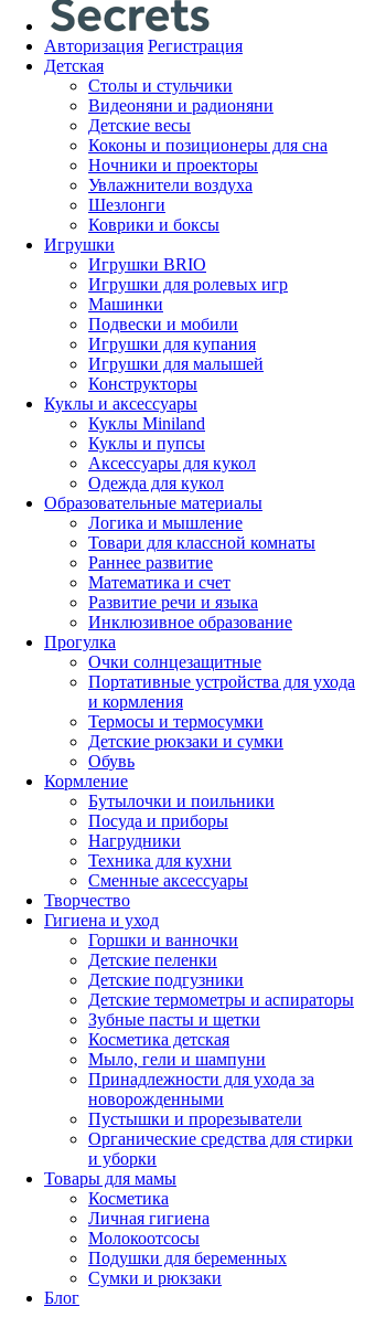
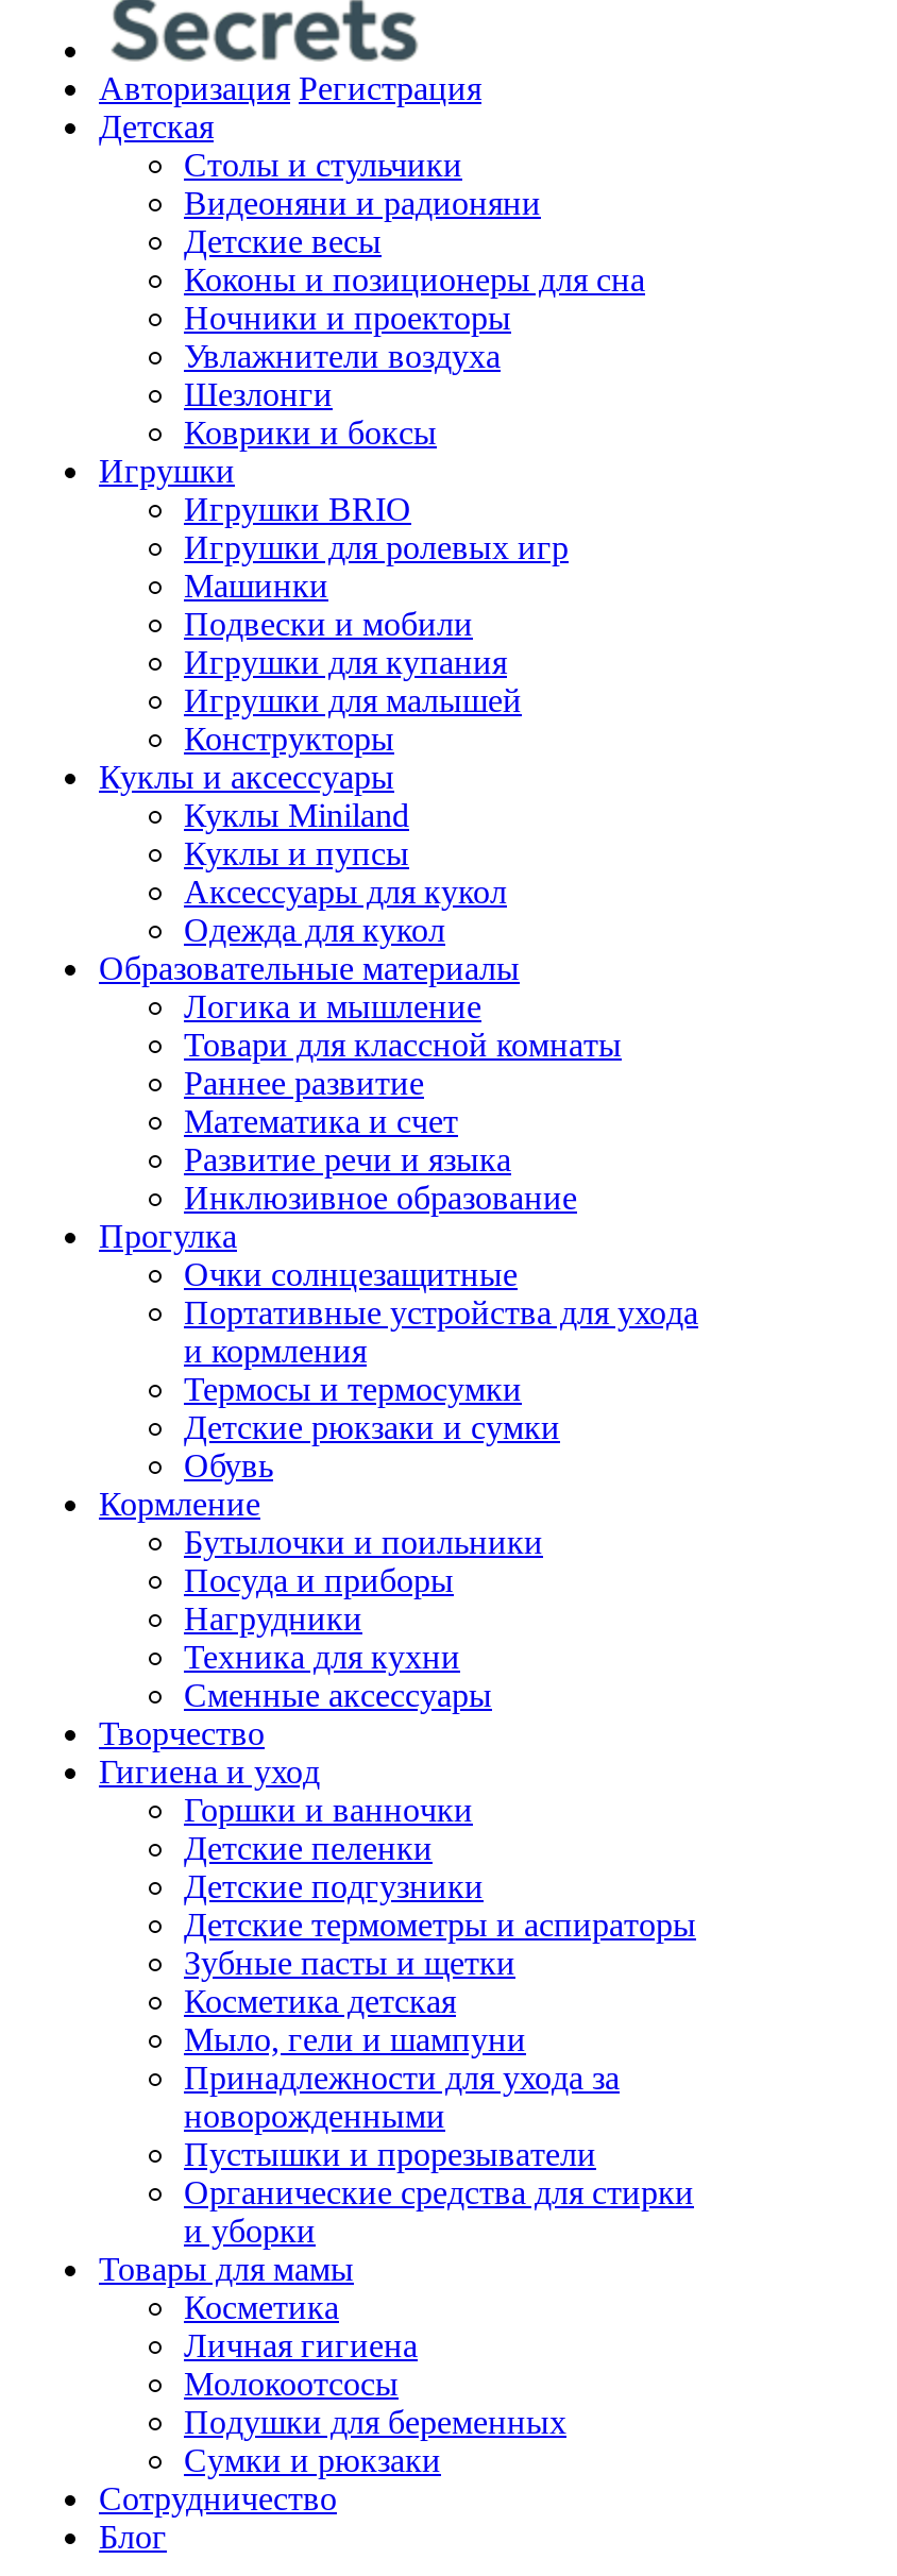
+ Сотрудничество
